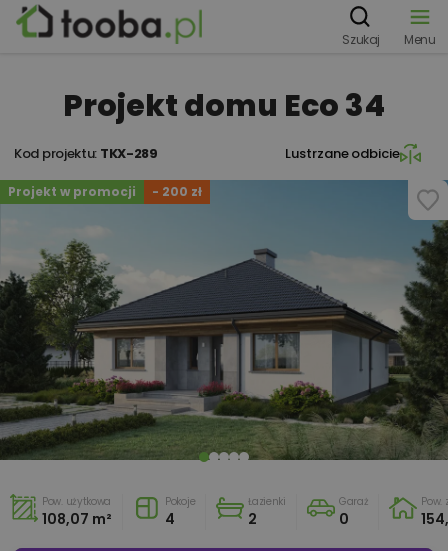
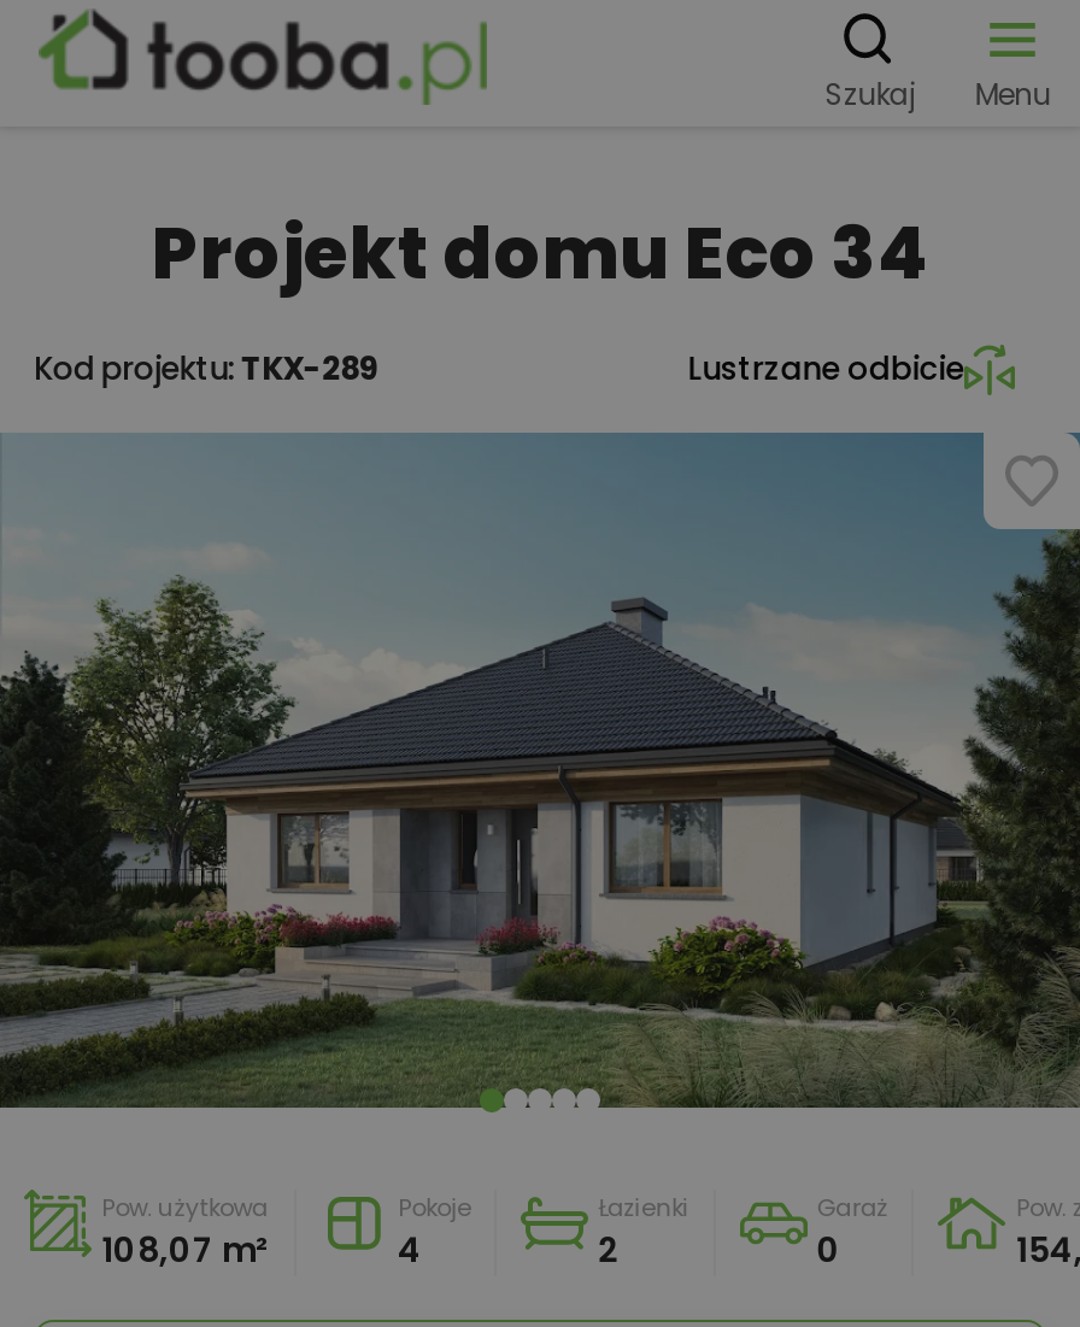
- Projekt w promocji
- - 200 zł
